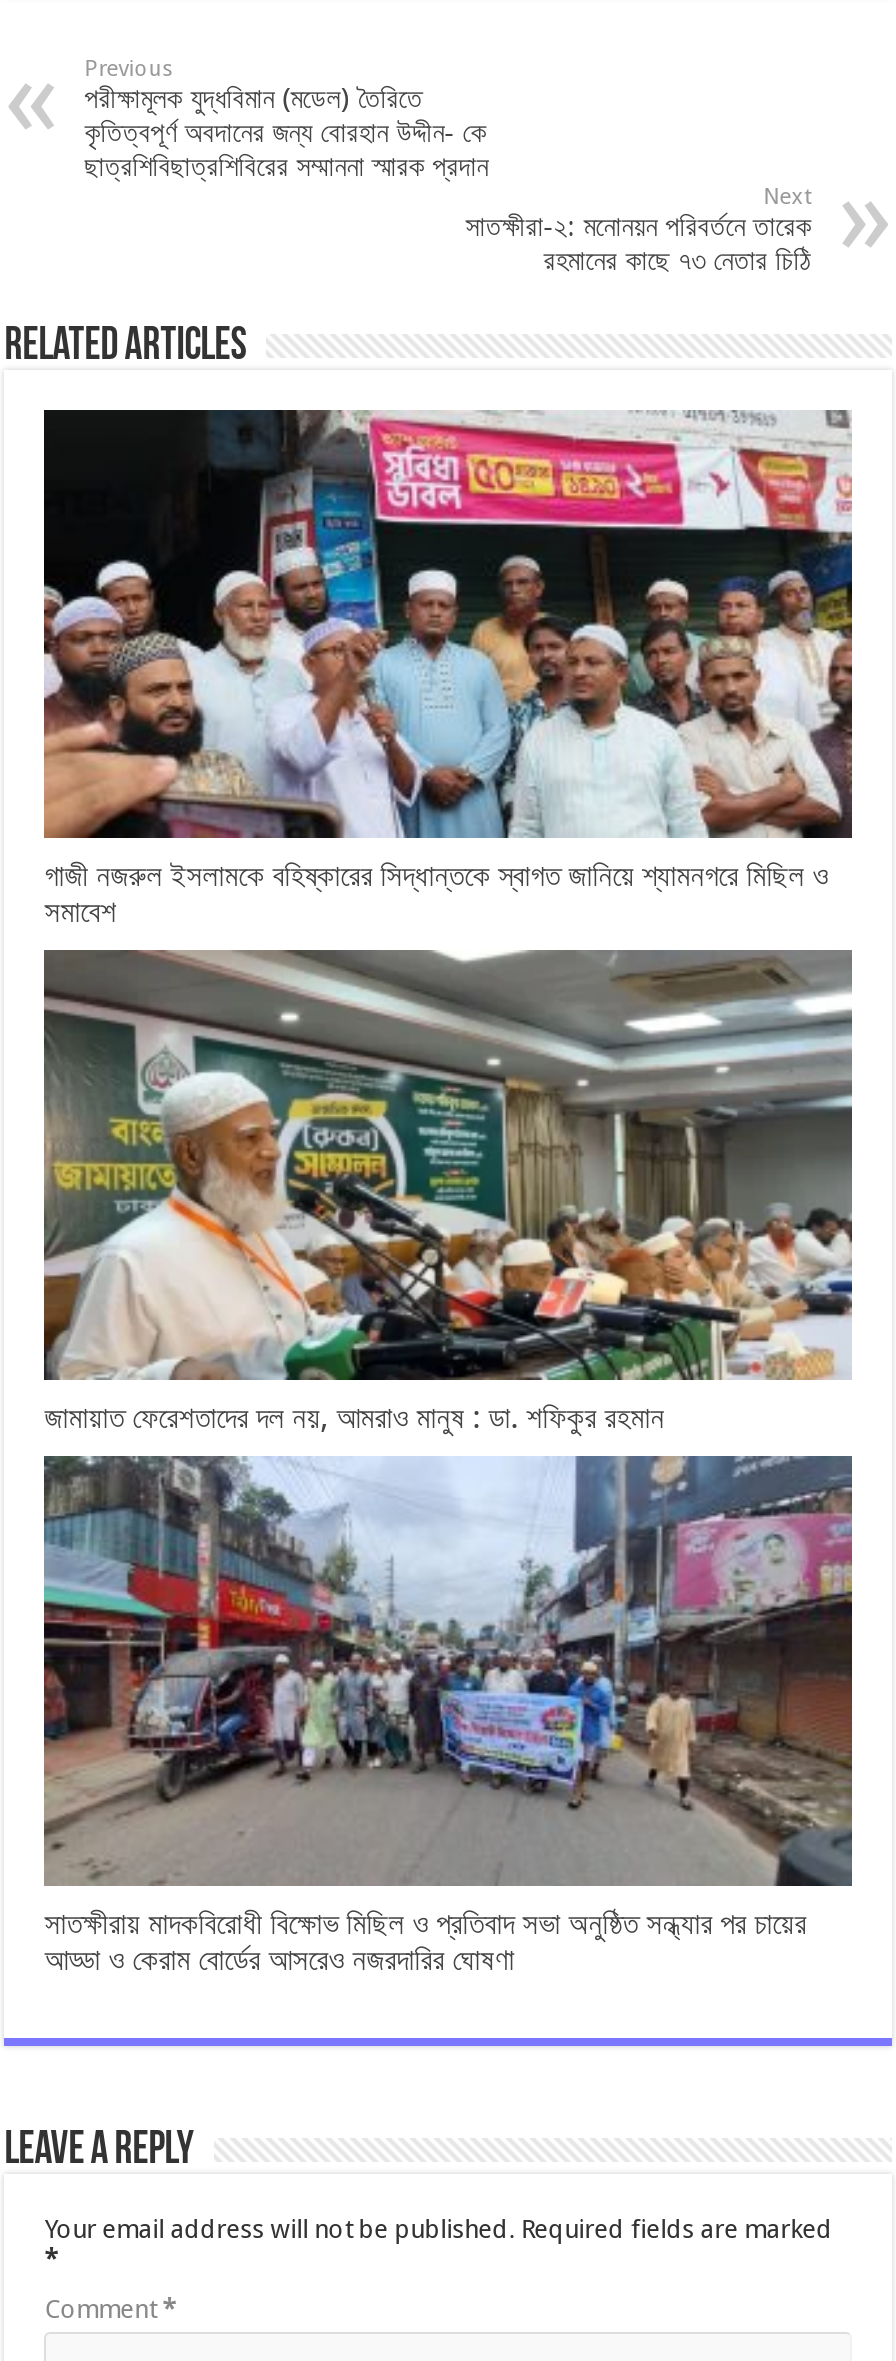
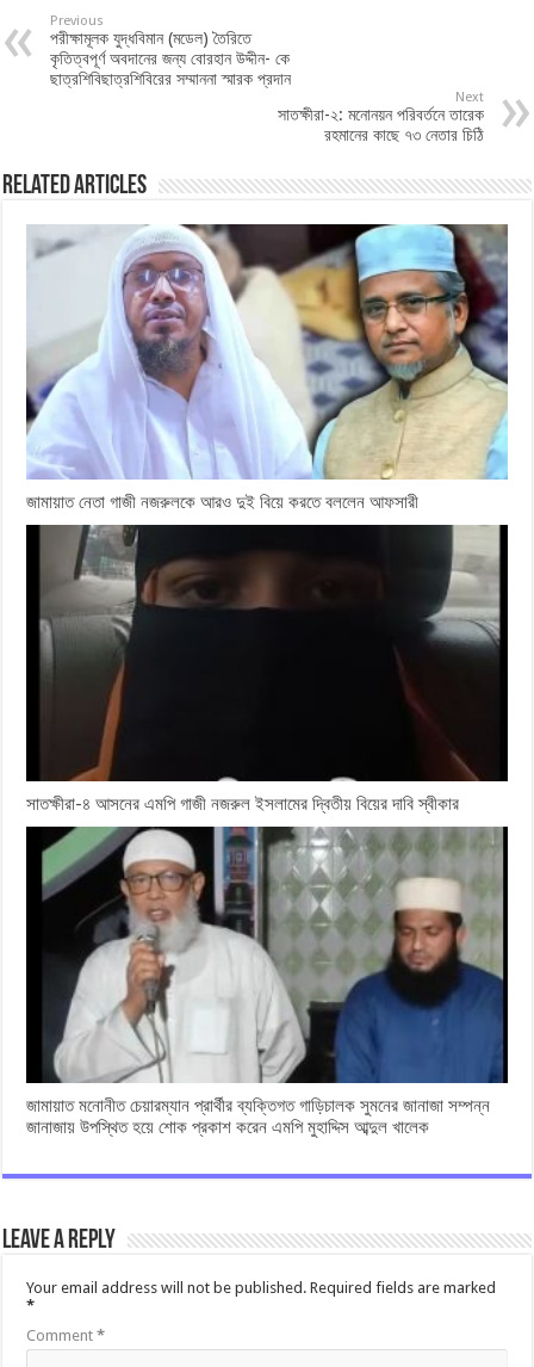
- [image]
- গাজী নজরুল ইসলামকে বহিষ্কারের সিদ্ধান্তকে স্বাগত জানিয়ে শ্যামনগরে মিছিল ও
- সমাবেশ
+ [image]
+ জামায়াত নেতা গাজী নজরুলকে আরও দুই বিয়ে করতে বললেন আফসারী

- [image]
- জামায়াত ফেরেশতাদের দল নয়, আমরাও মানুষ : ডা. শফিকুর রহমান
+ [image]
+ সাতক্ষীরা-৪ আসনের এমপি গাজী নজরুল ইসলামের দ্বিতীয় বিয়ের দাবি স্বীকার

- [image]
- সাতক্ষীরায় মাদকবিরোধী বিক্ষোভ মিছিল ও প্রতিবাদ সভা অনুষ্ঠিত সন্ধ্যার পর চায়ের
- আড্ডা ও কেরাম বোর্ডের আসরেও নজরদারির ঘোষণা
+ [image]
+ জামায়াত মনোনীত চেয়ারম্যান প্রার্থীর ব্যক্তিগত গাড়িচালক সুমনের জানাজা সম্পন্ন
+ জানাজায় উপস্থিত হয়ে শোক প্রকাশ করেন এমপি মুহাদ্দিস আব্দুল খালেক
